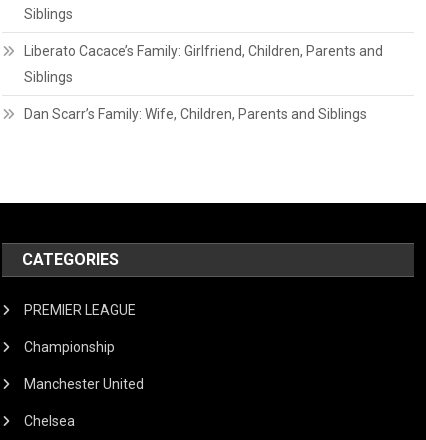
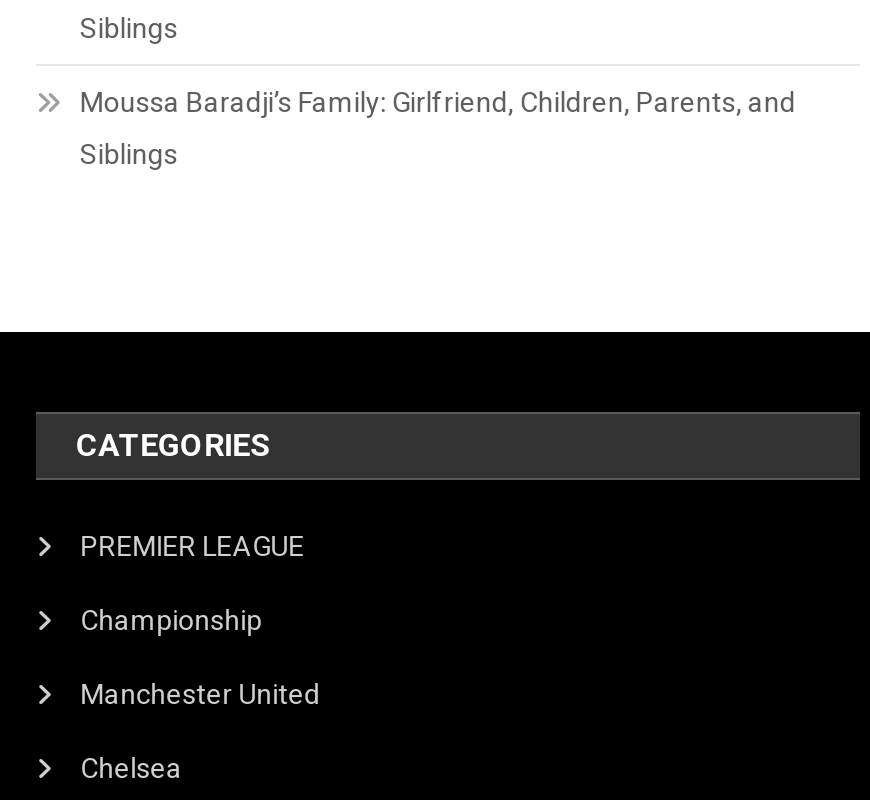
- Liberato Cacace’s Family: Girlfriend, Children, Parents and
+ Moussa Baradji’s Family: Girlfriend, Children, Parents, and

- Dan Scarr’s Family: Wife, Children, Parents and Siblings
